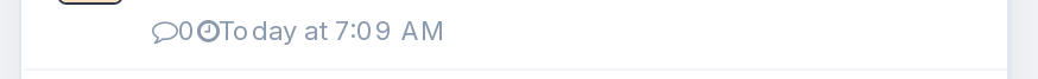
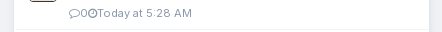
- 0 Today at 7:09 AM
+ 0 Today at 5:28 AM
